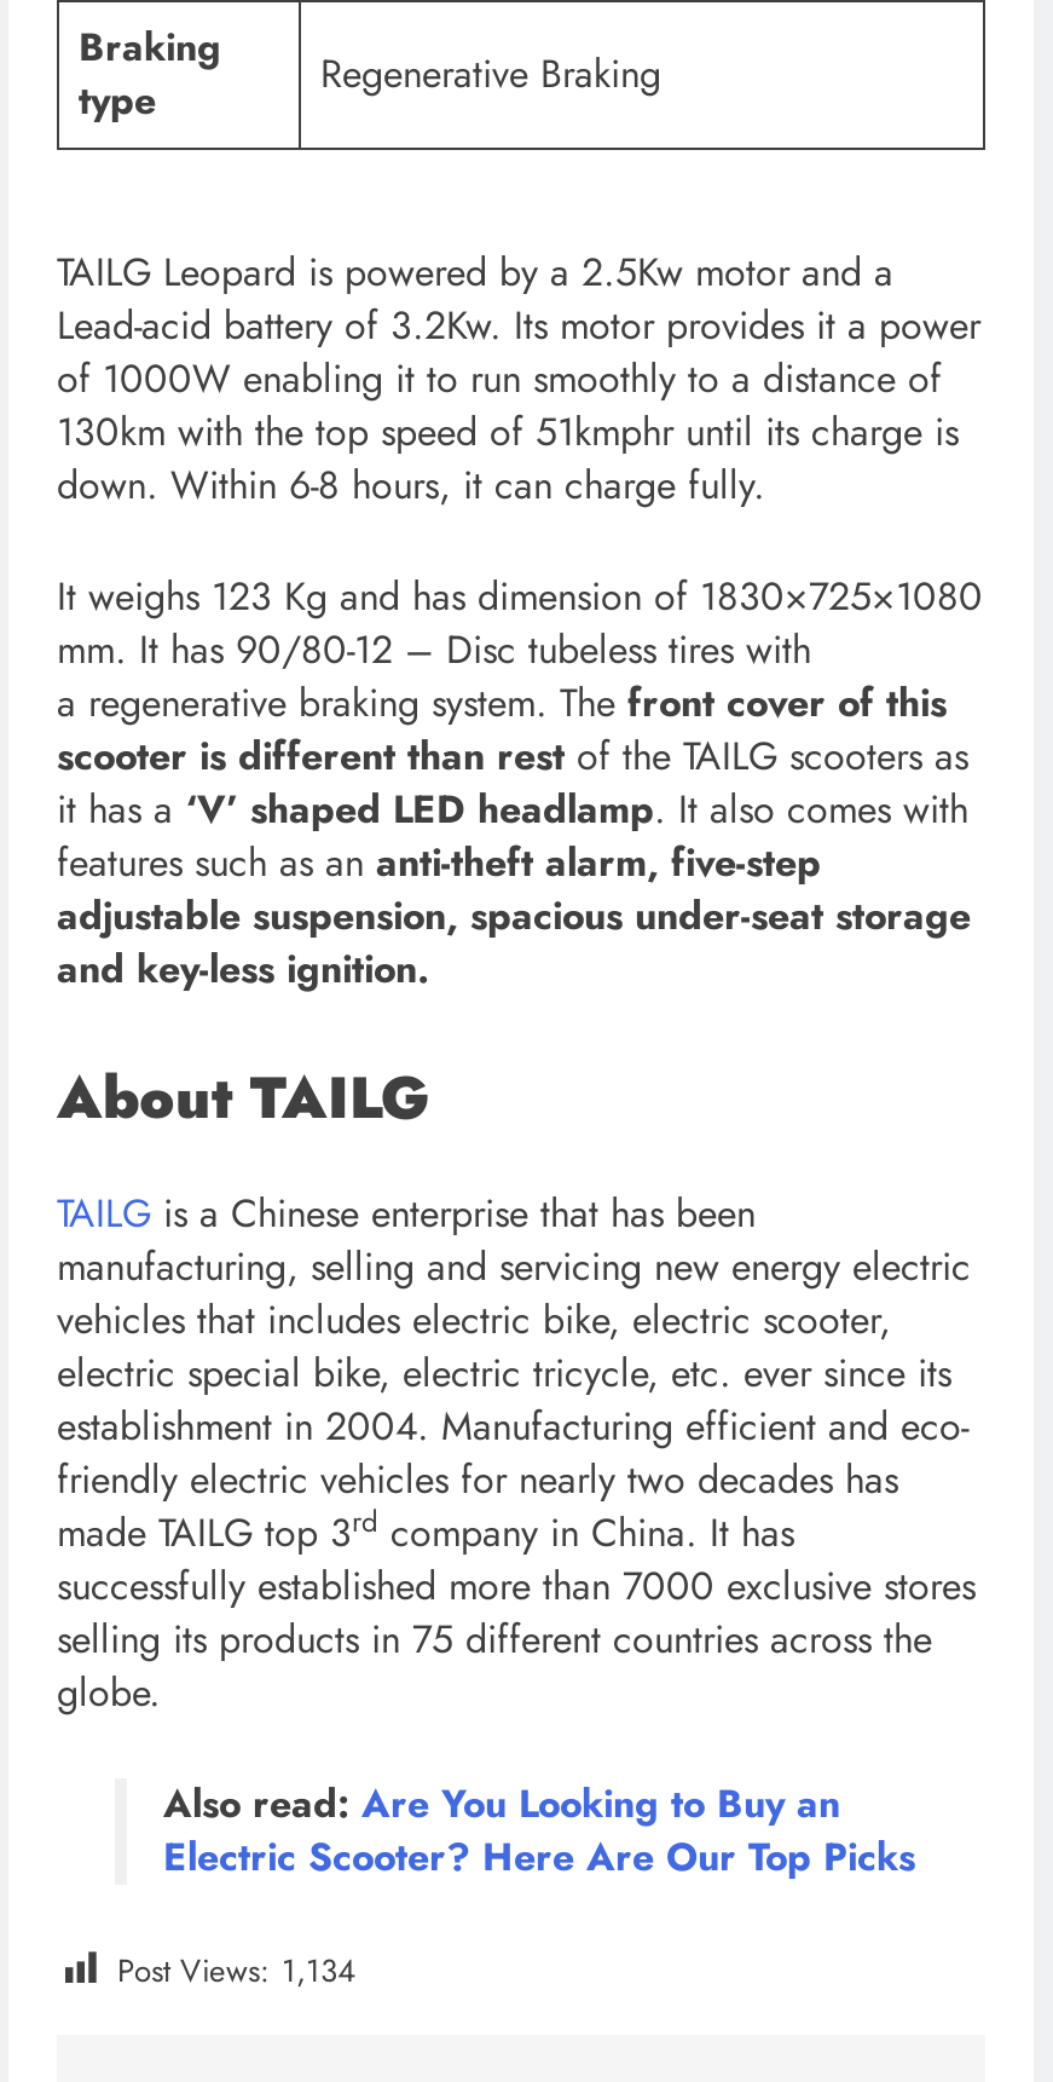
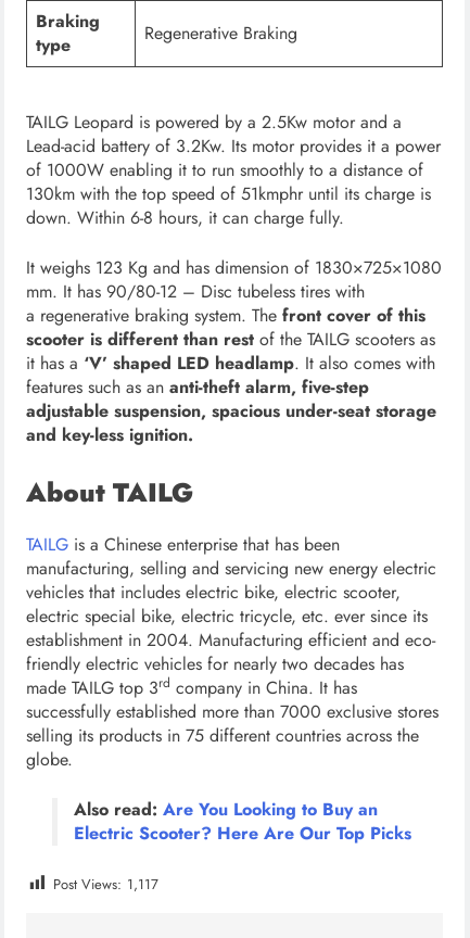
- Post Views: 1,134
+ Post Views: 1,117
